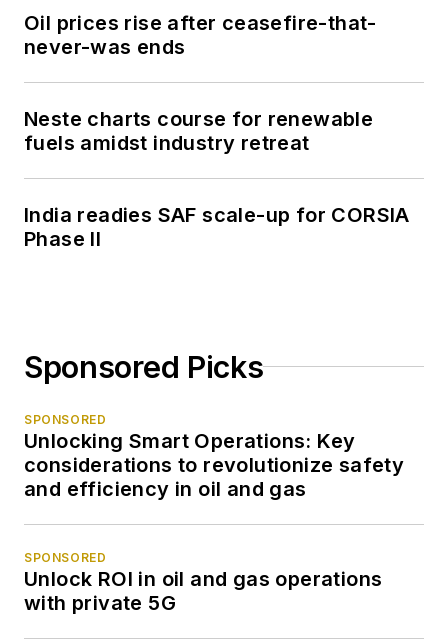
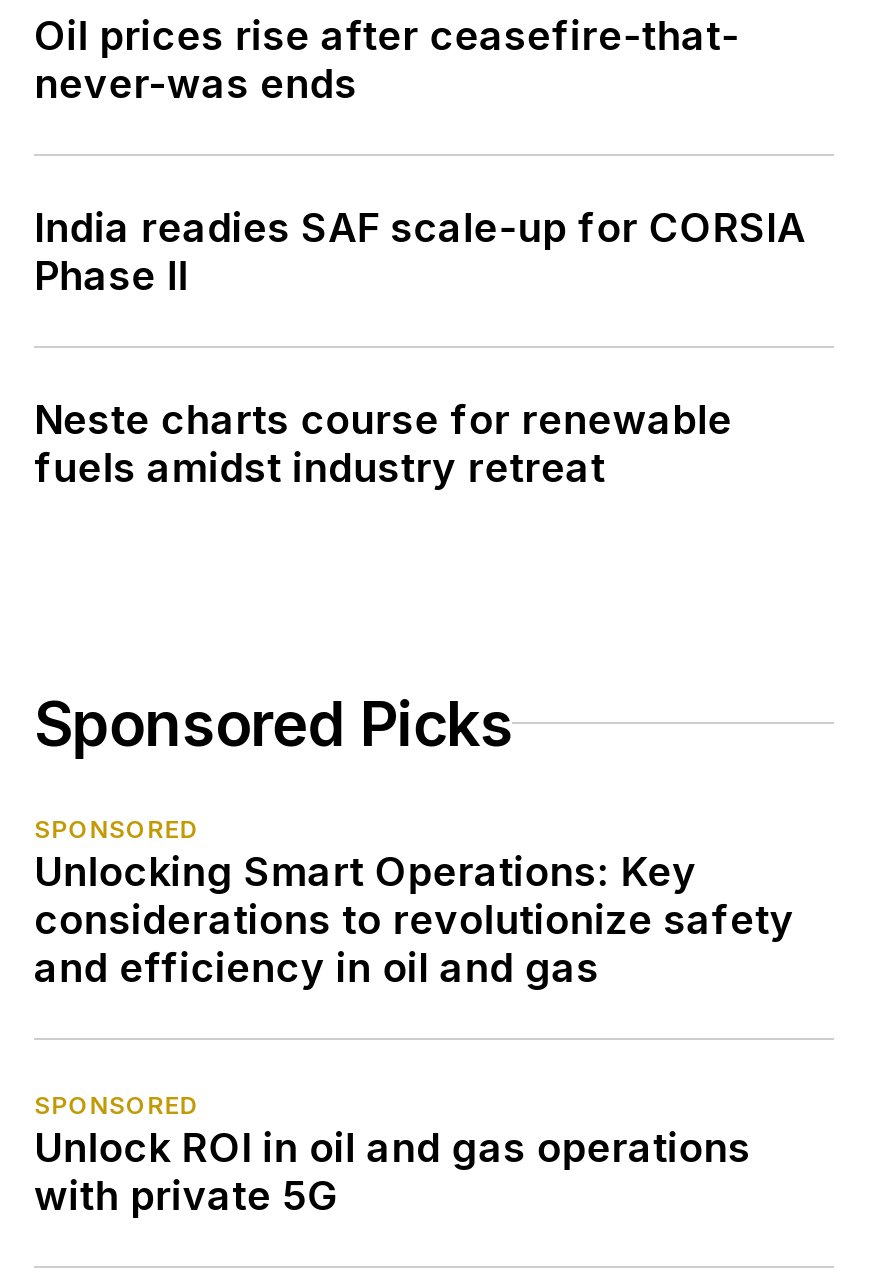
moved down: Neste charts course for renewable | fuels amidst industry retreat

moved up: India readies SAF scale-up for CORSIA | Phase II
